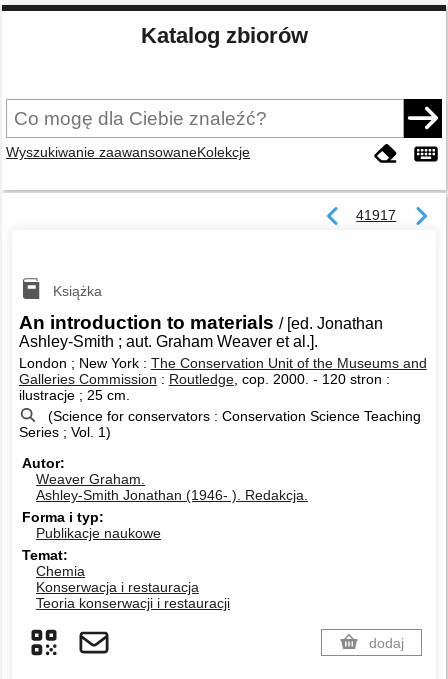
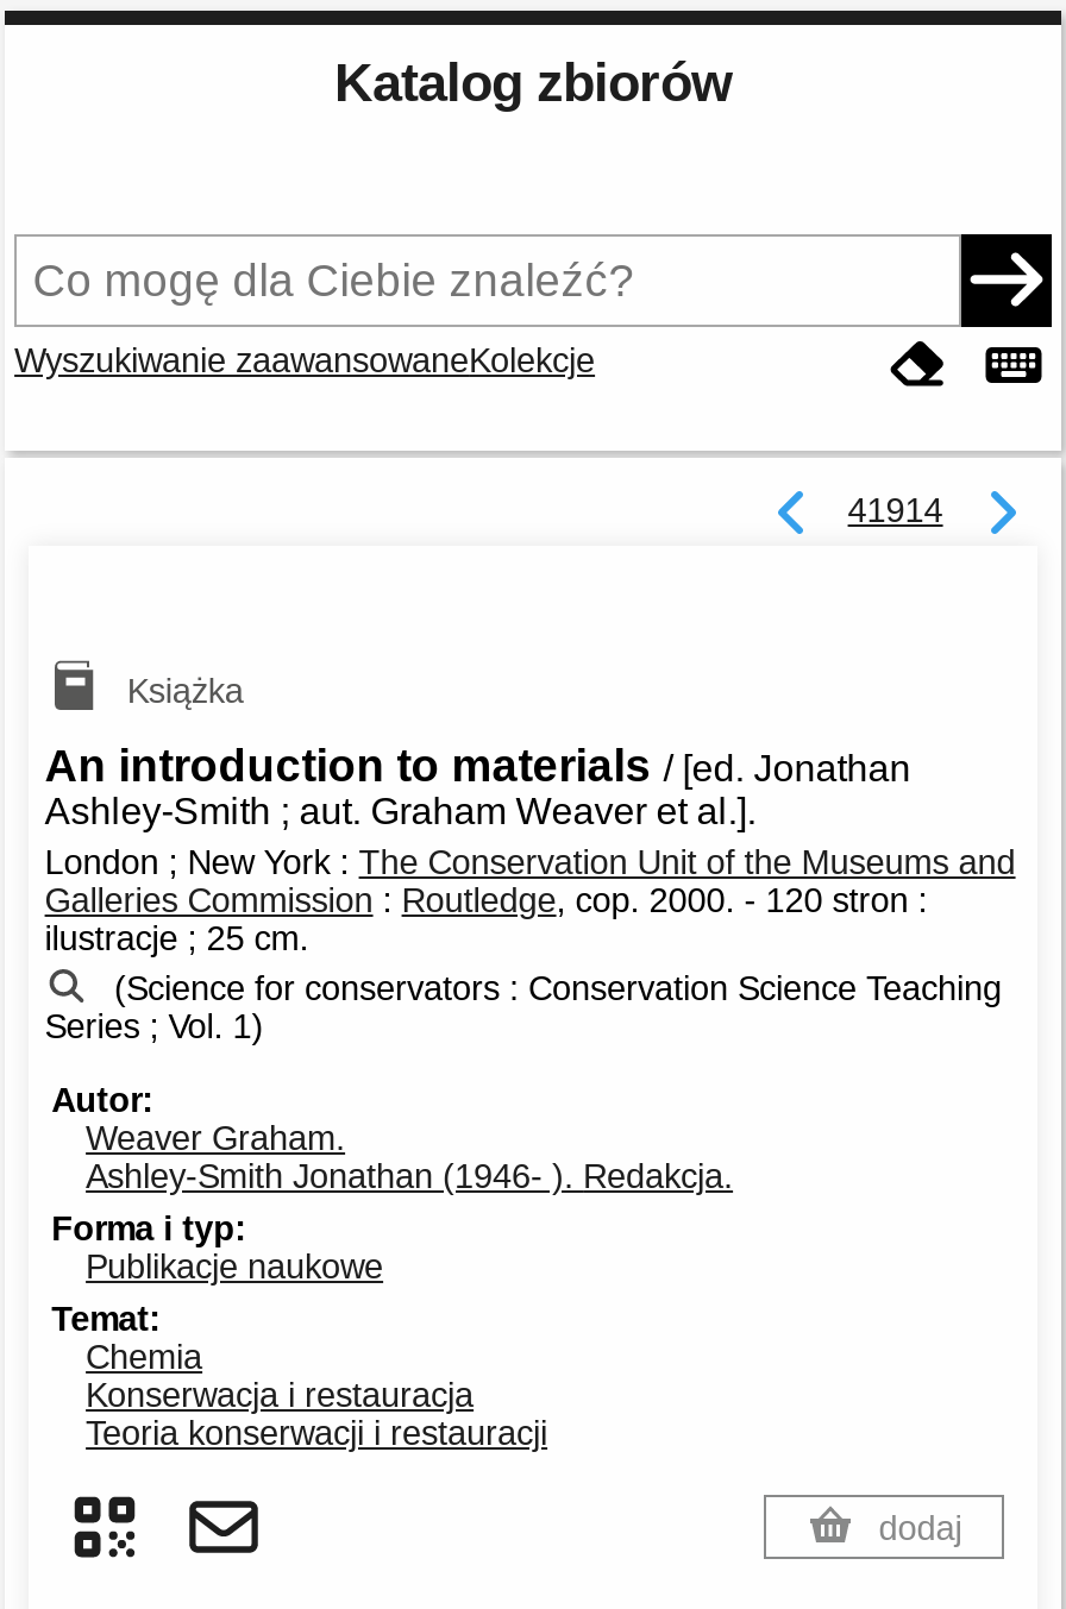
- 41917
+ 41914
